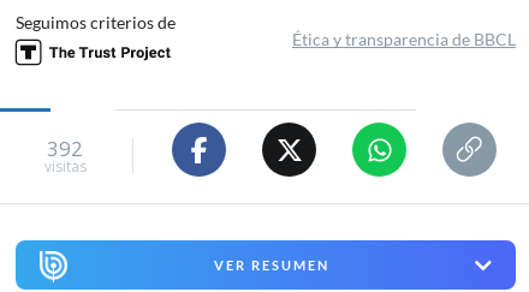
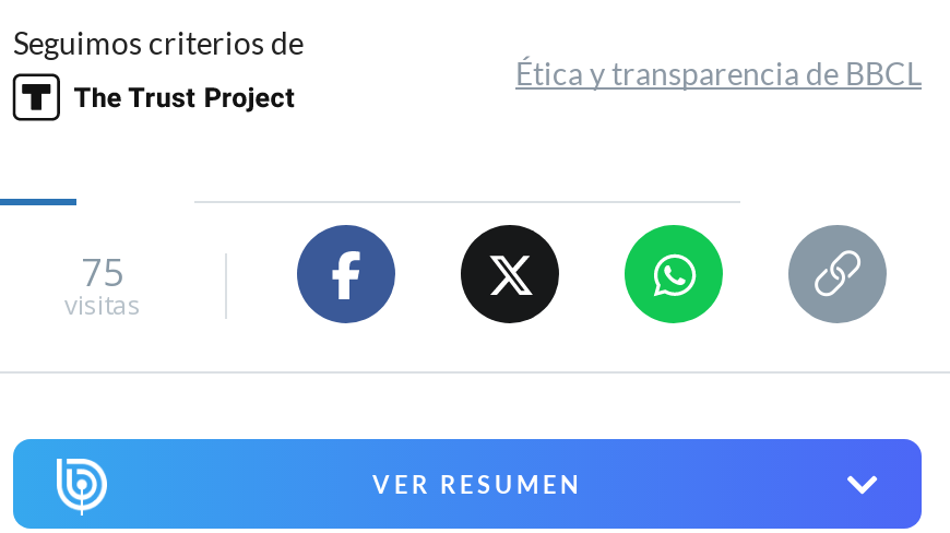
- 392
+ 75
